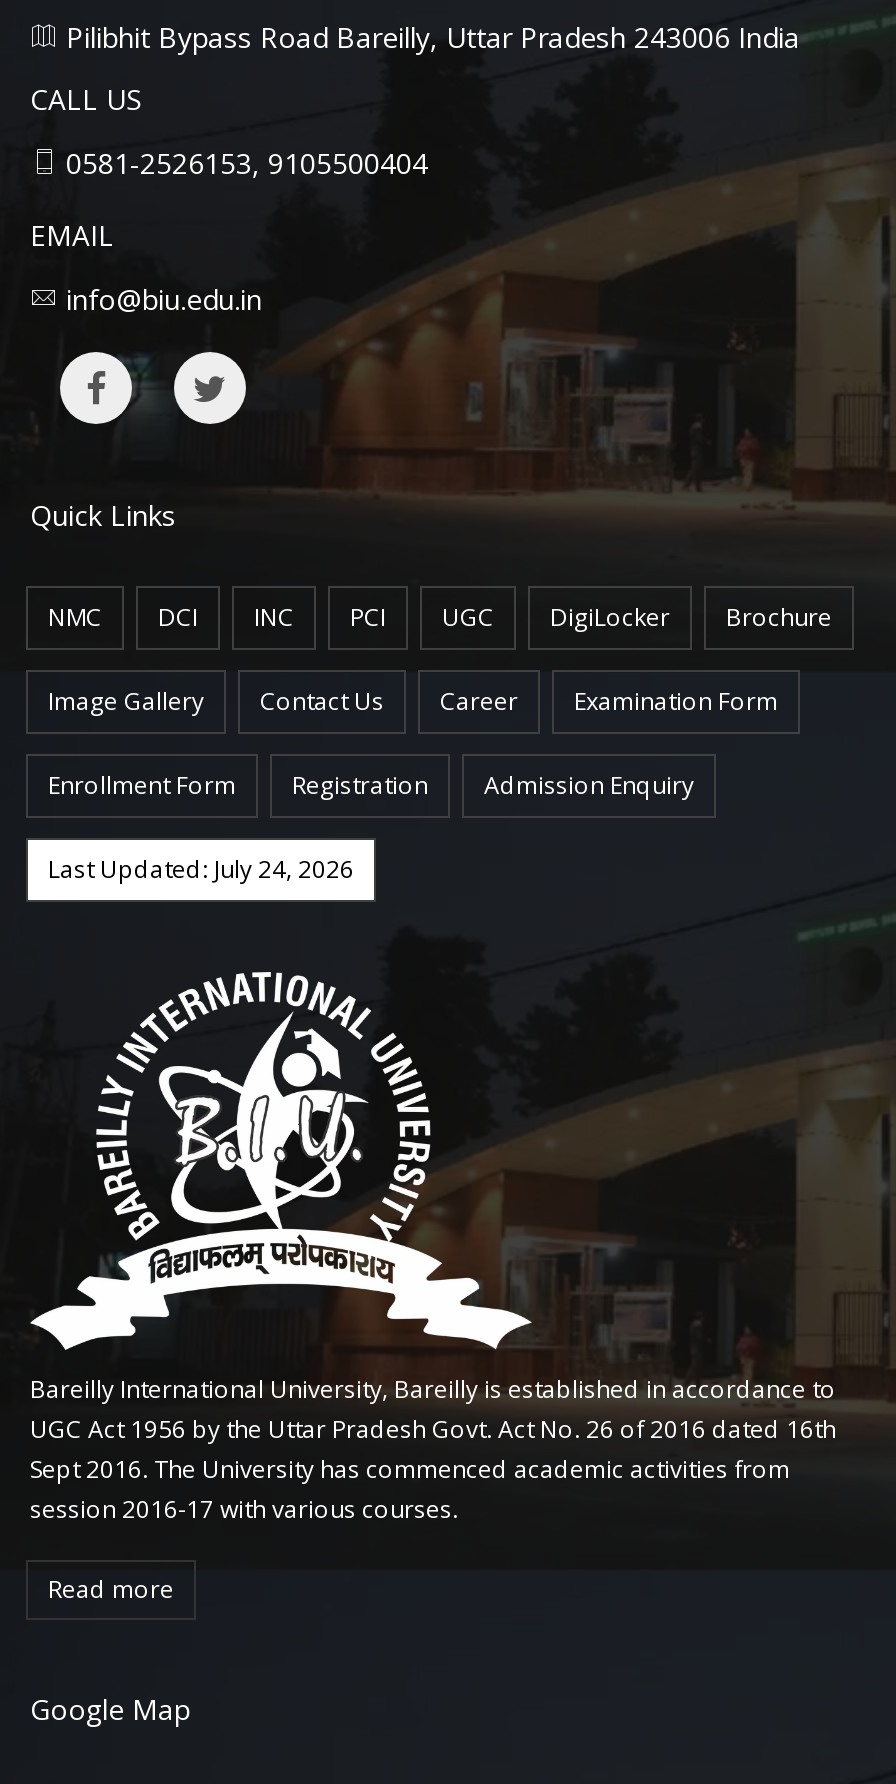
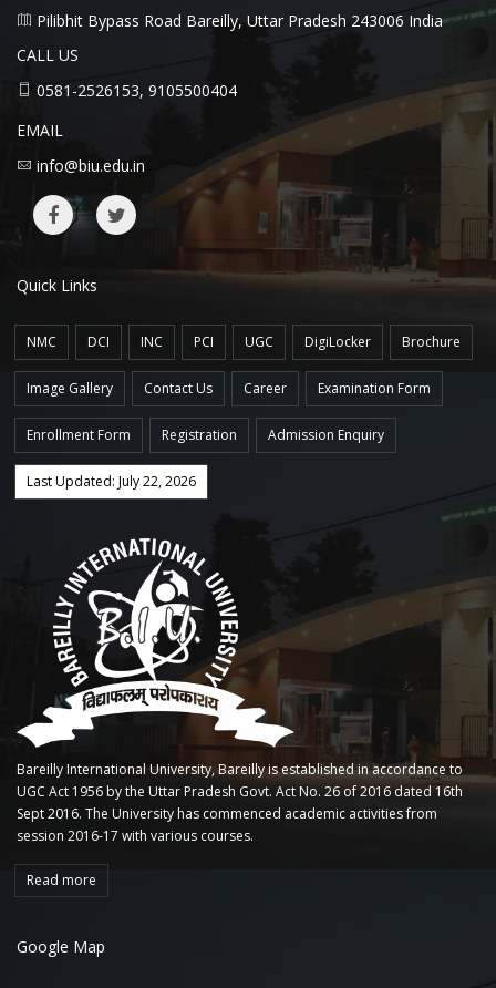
- Last Updated: July 24, 2026
+ Last Updated: July 22, 2026
